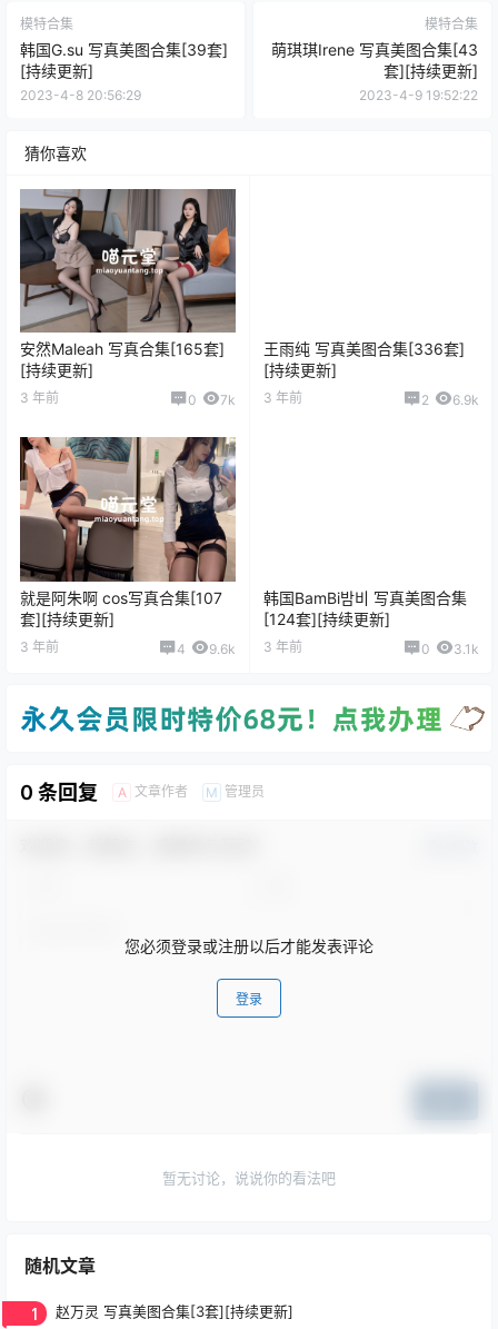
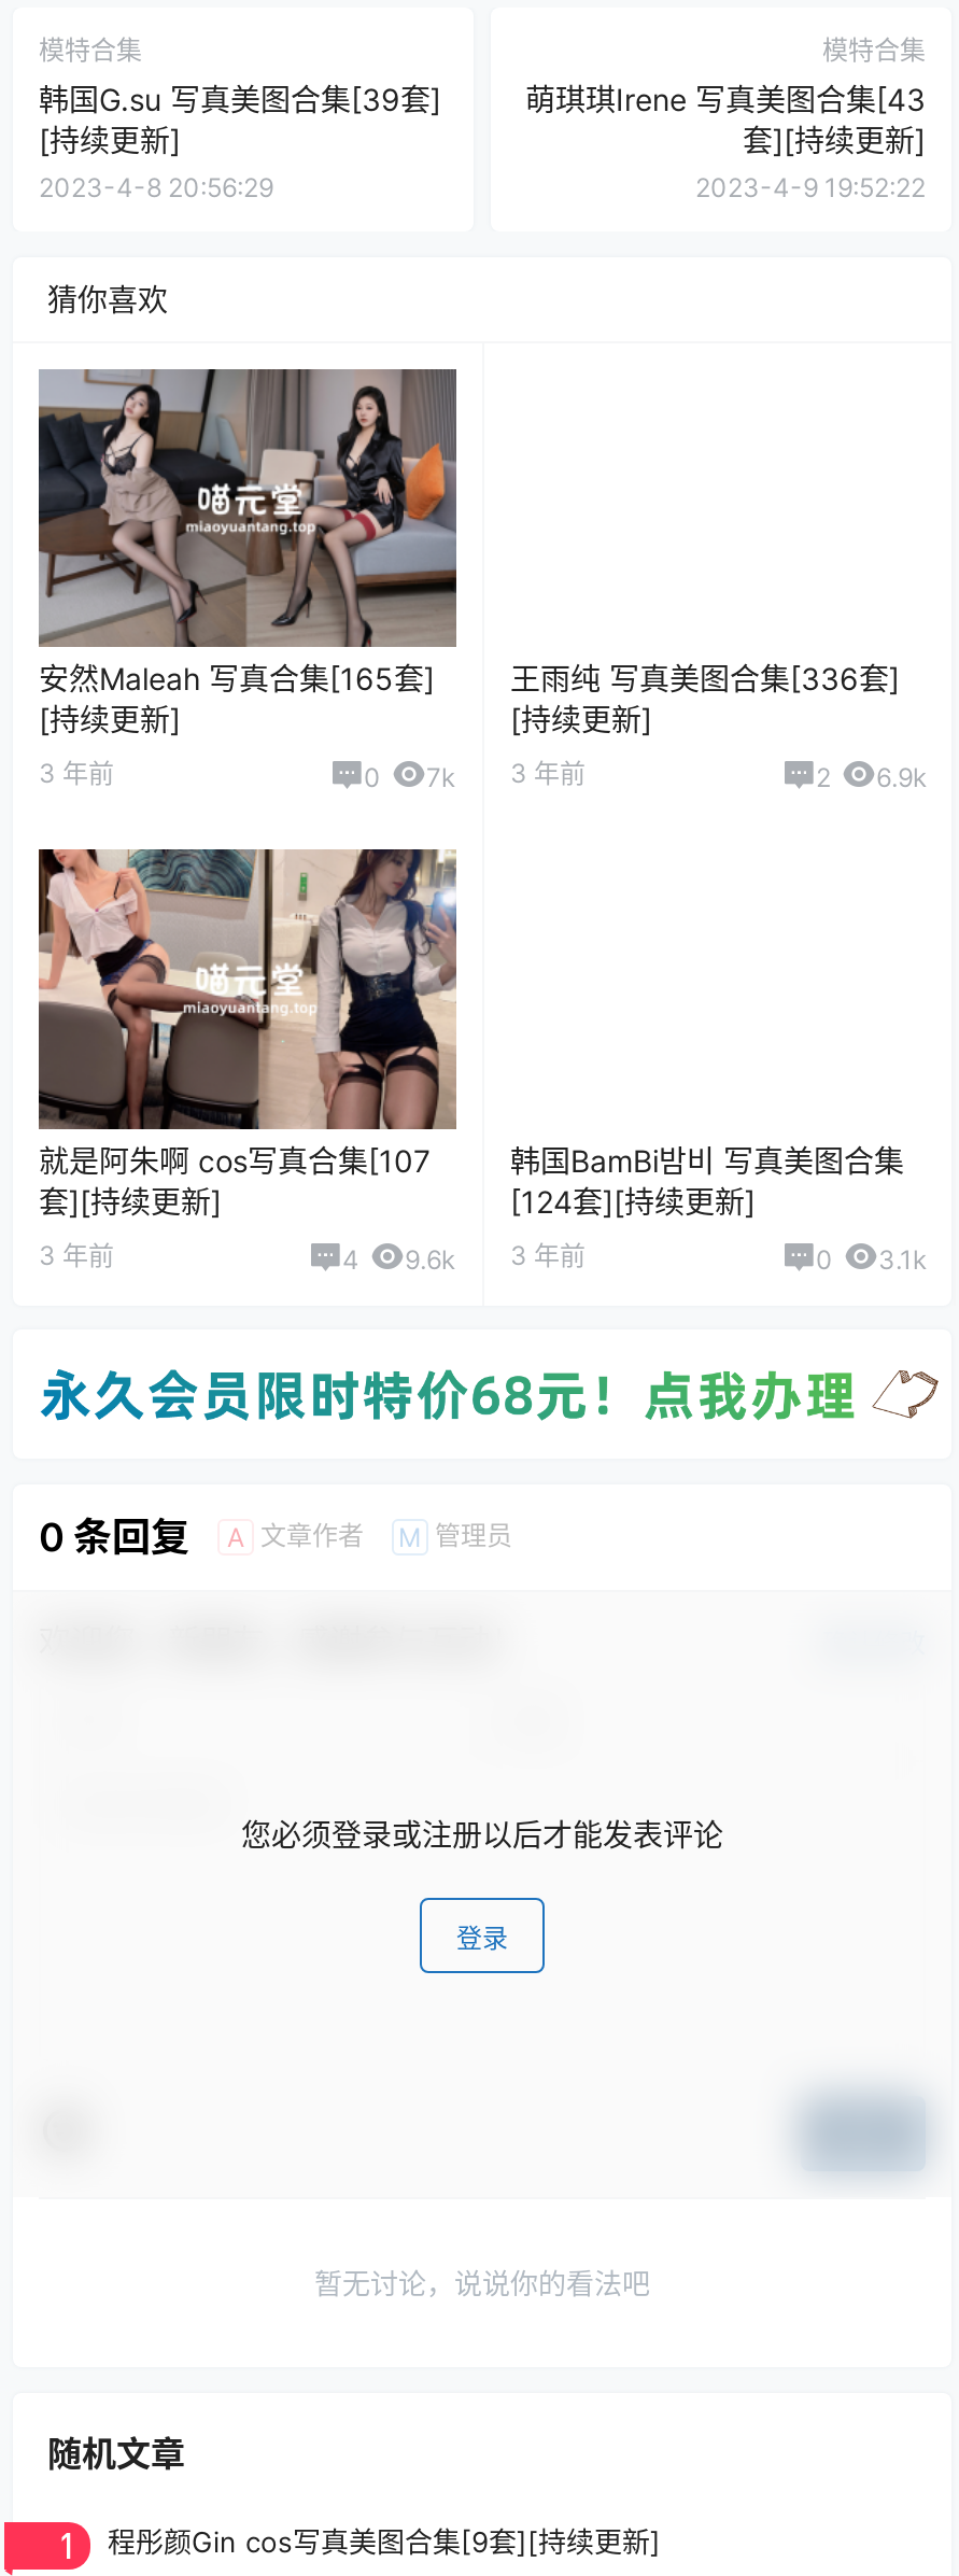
- 赵万灵 写真美图合集[3套][持续更新]
+ 程彤颜Gin cos写真美图合集[9套][持续更新]
